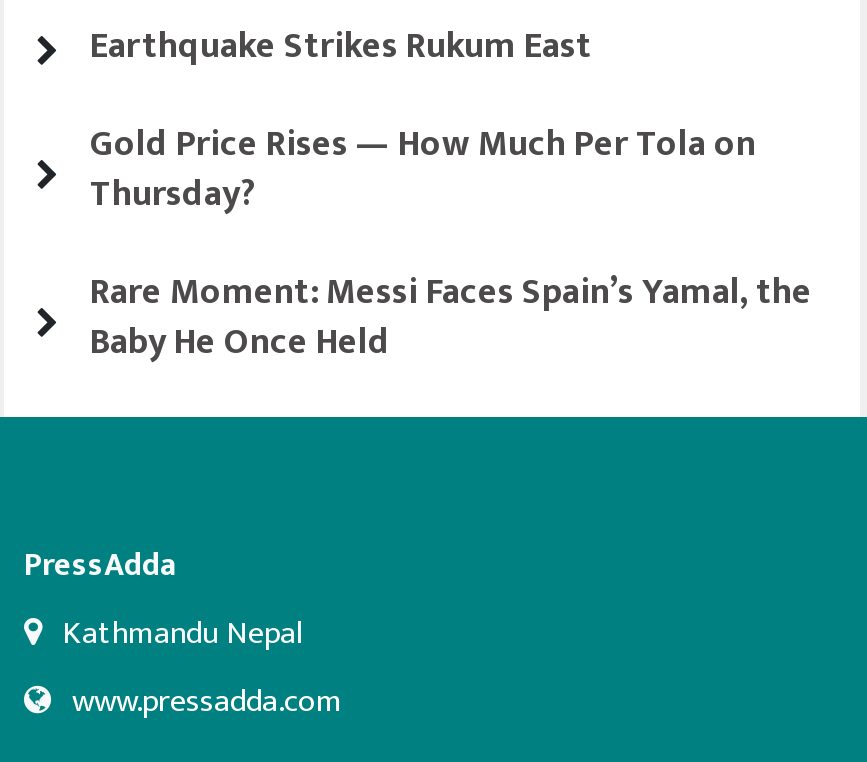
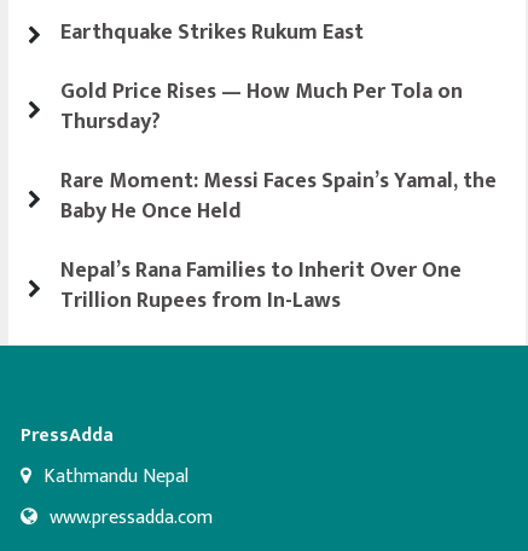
+ Nepal’s Rana Families to Inherit Over One
+ Trillion Rupees from In-Laws
